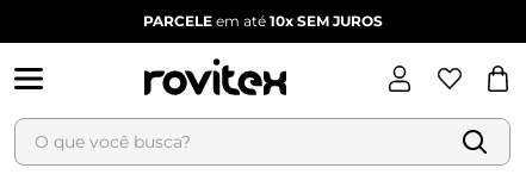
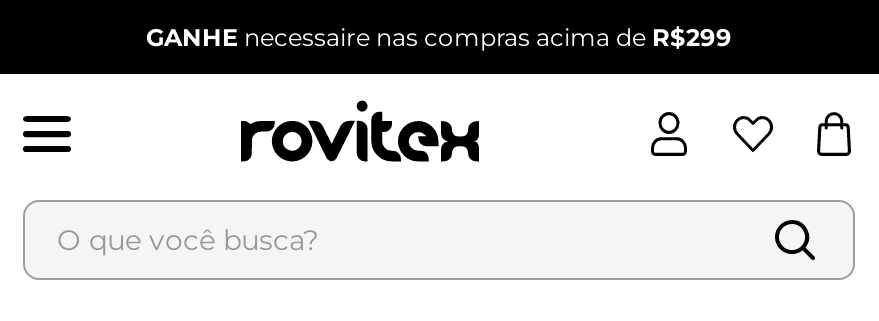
- PARCELE em até 10x SEM JUROS
+ GANHE necessaire nas compras acima de R$299
